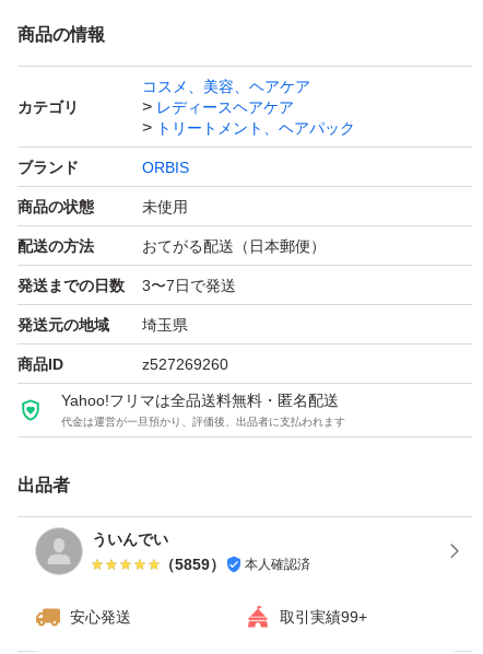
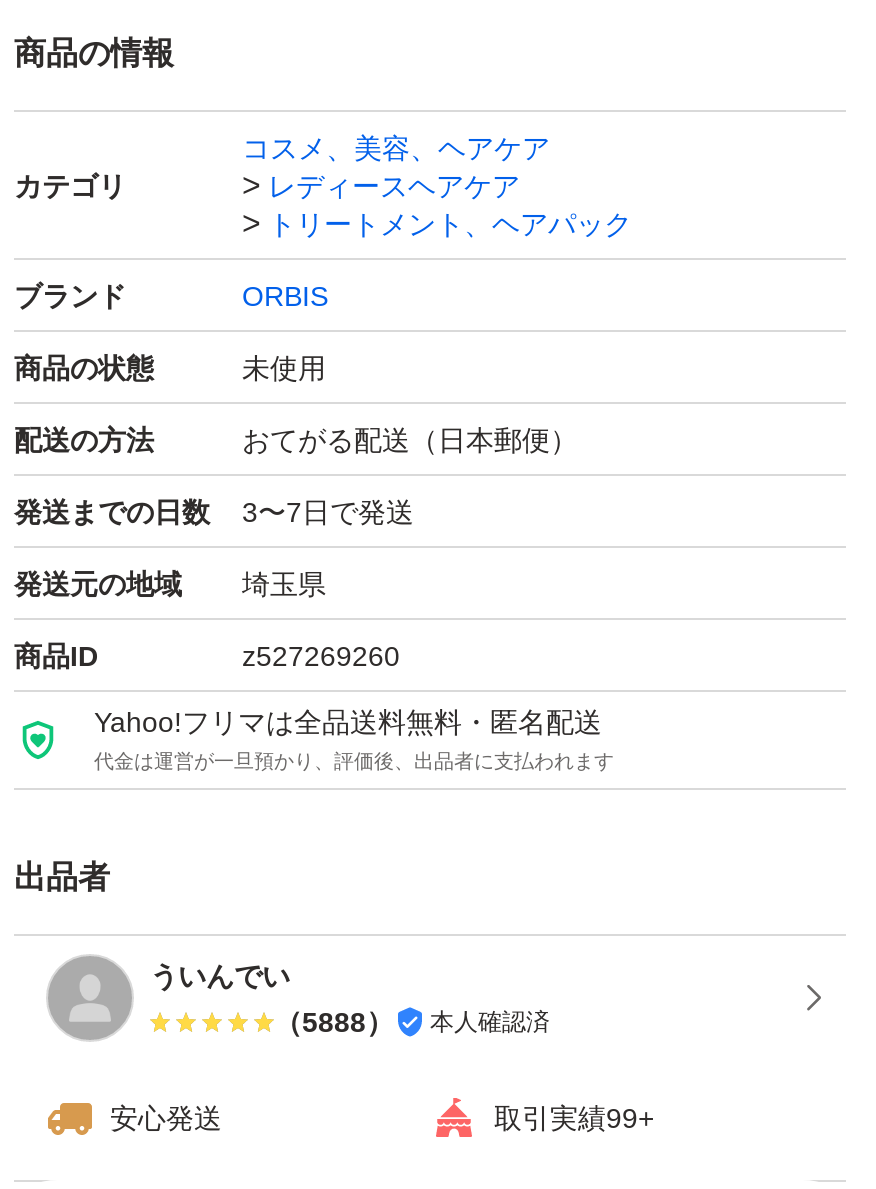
- （5859） 本人確認済
+ （5888） 本人確認済
